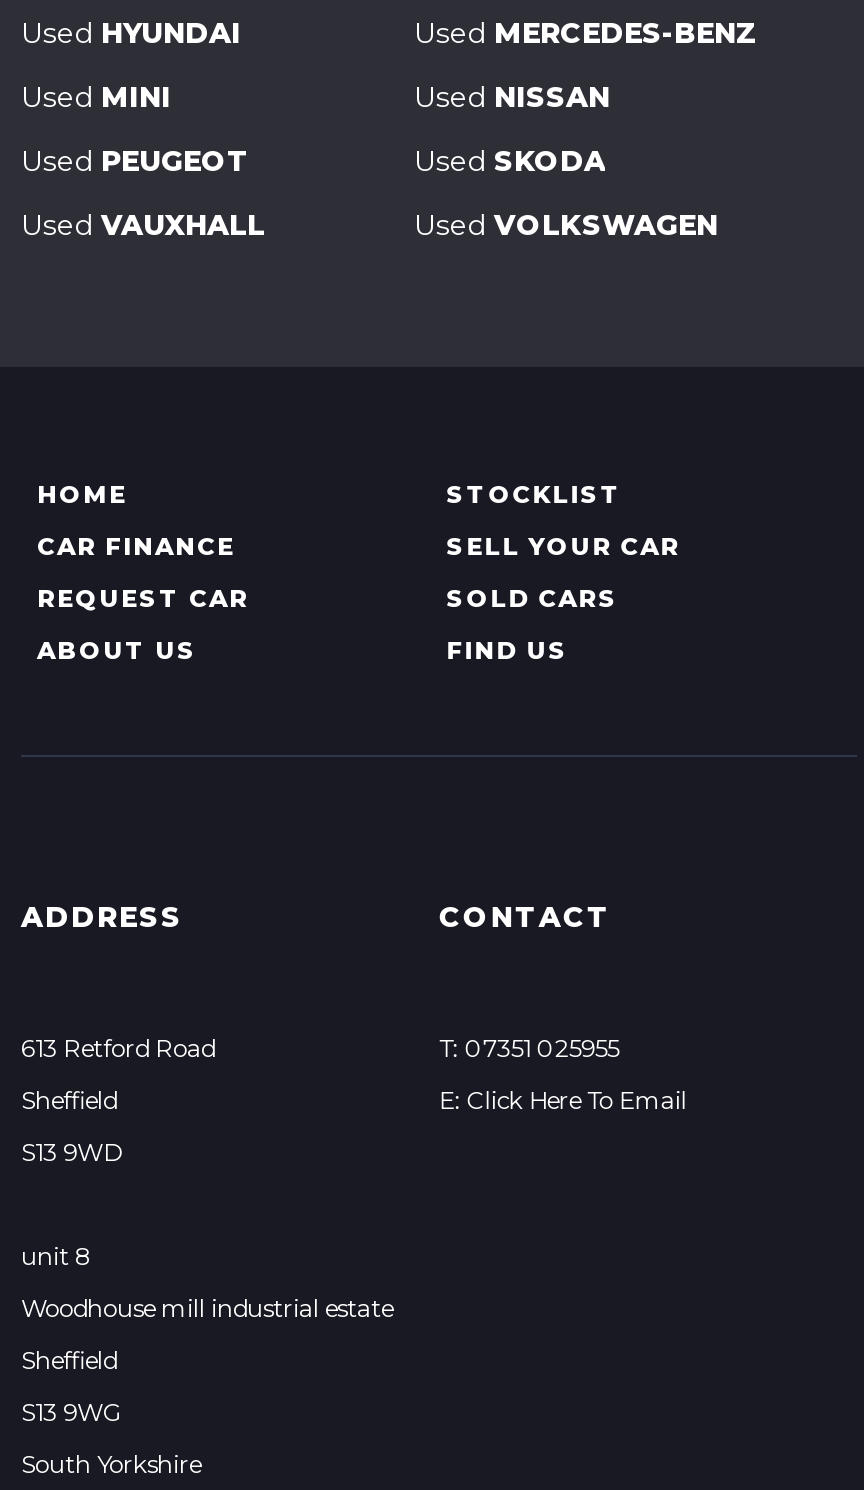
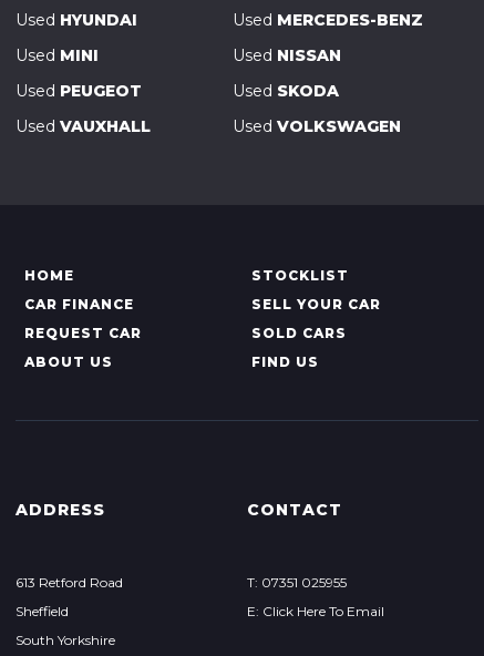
- S13 9WD
- unit 8
- Woodhouse mill industrial estate
- Sheffield
- S13 9WG
